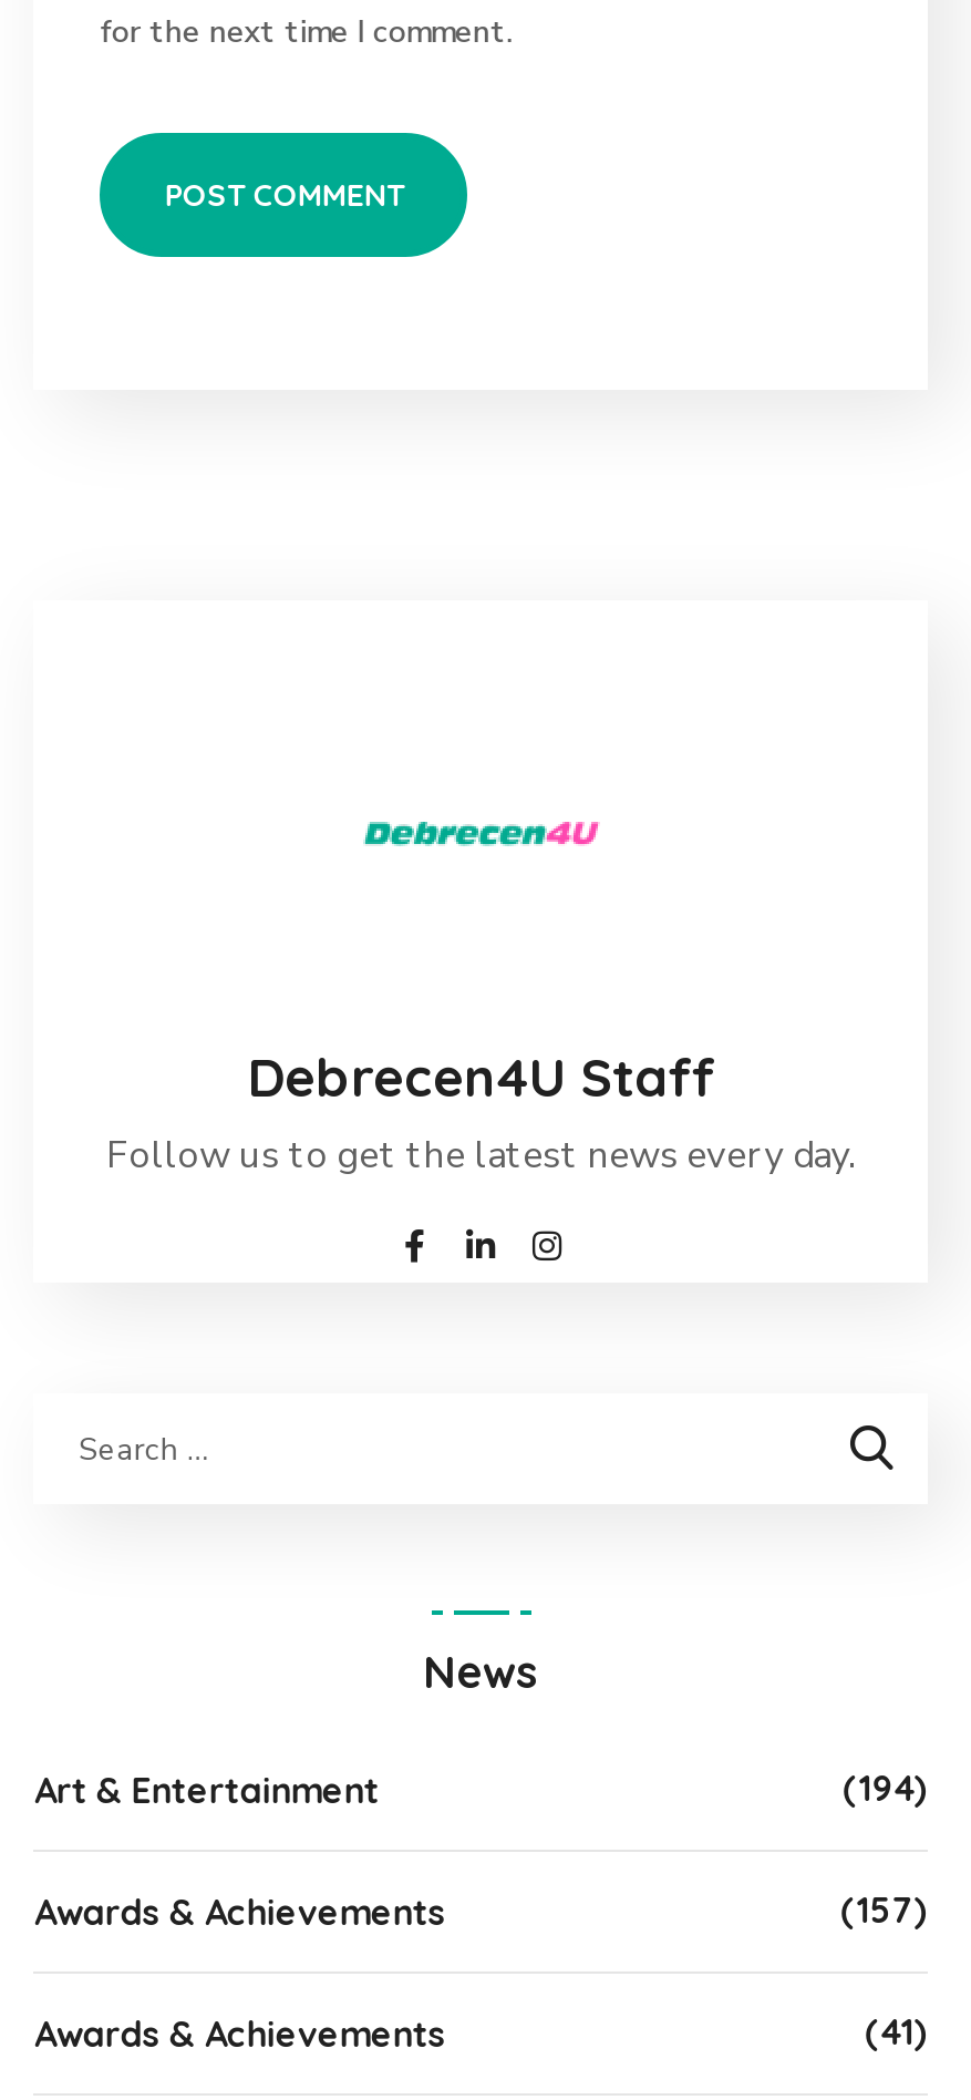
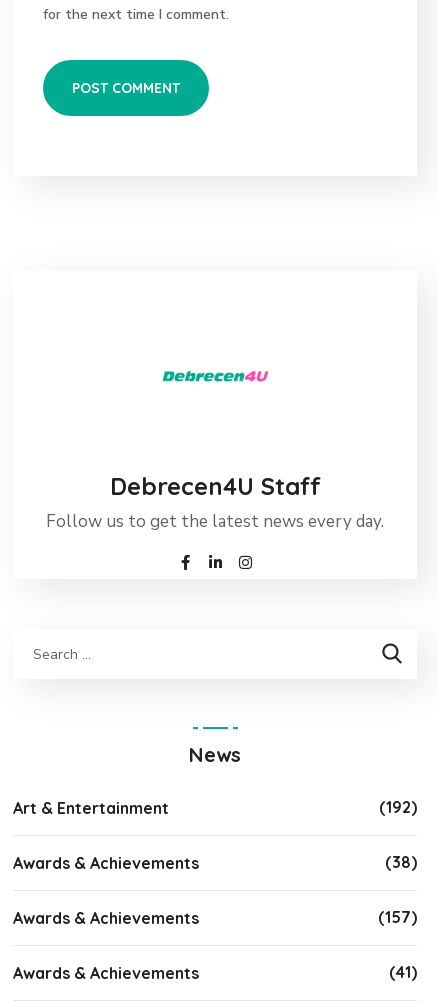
- (194)
+ (192)
+ Awards & Achievements
+ (38)
